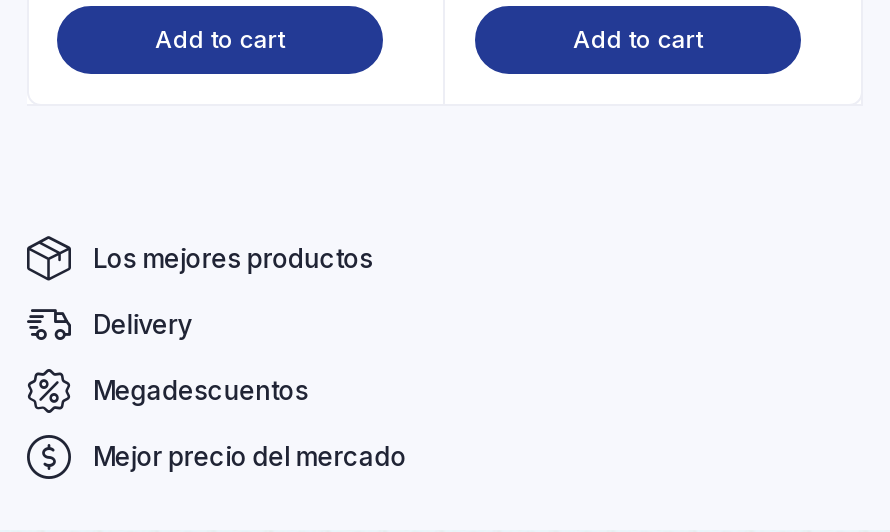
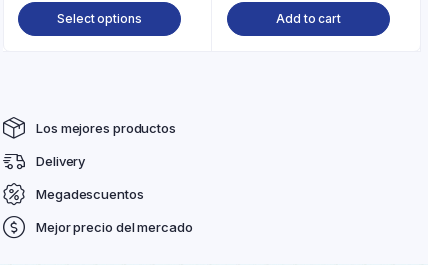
- Add to cart
+ Select options
